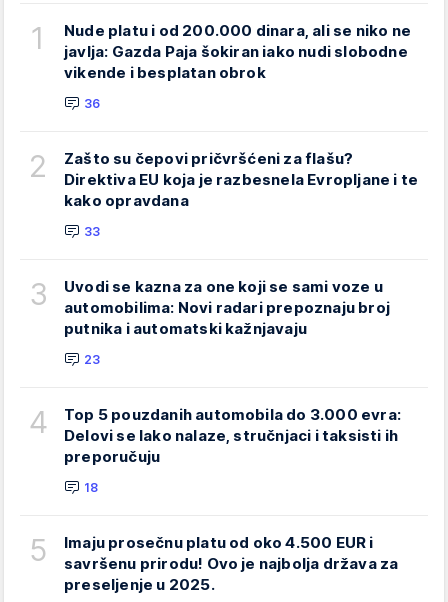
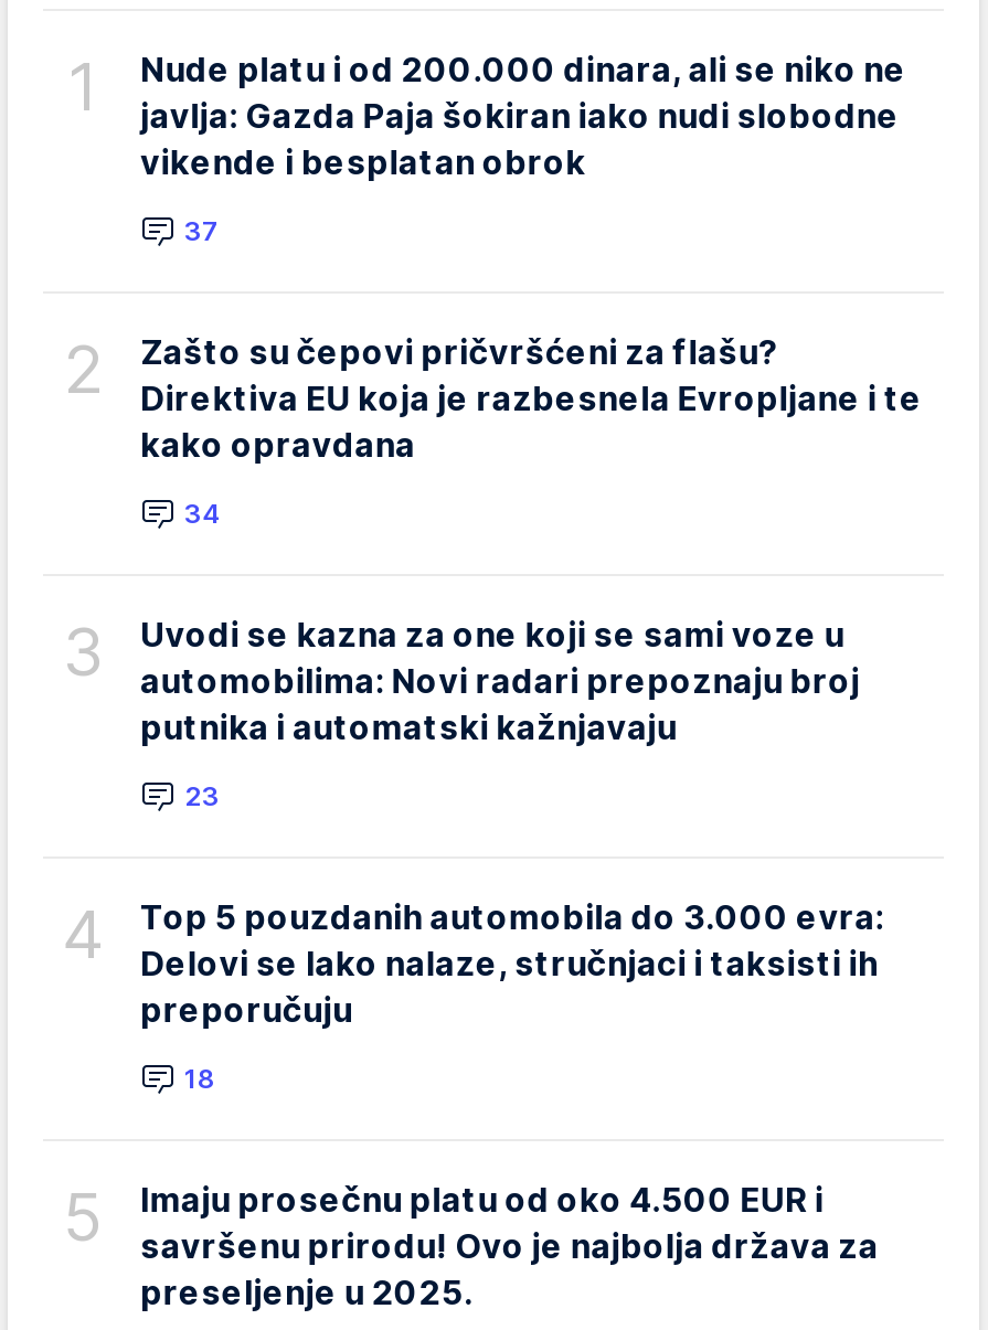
- 36
+ 37

- 33
+ 34
